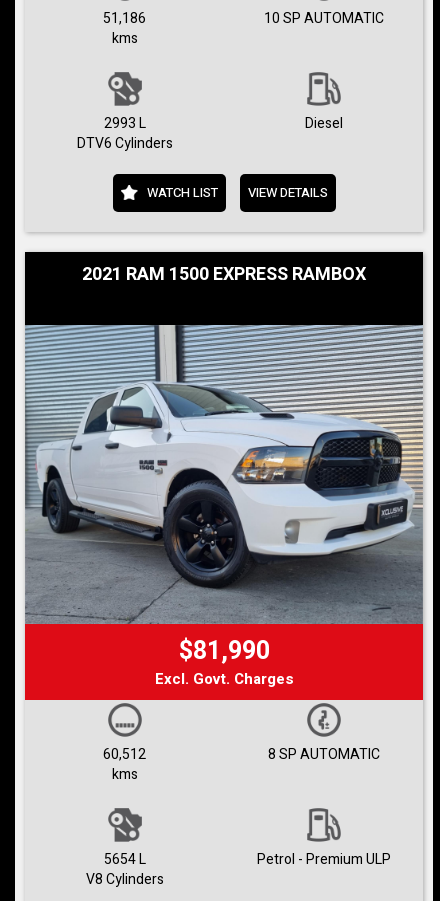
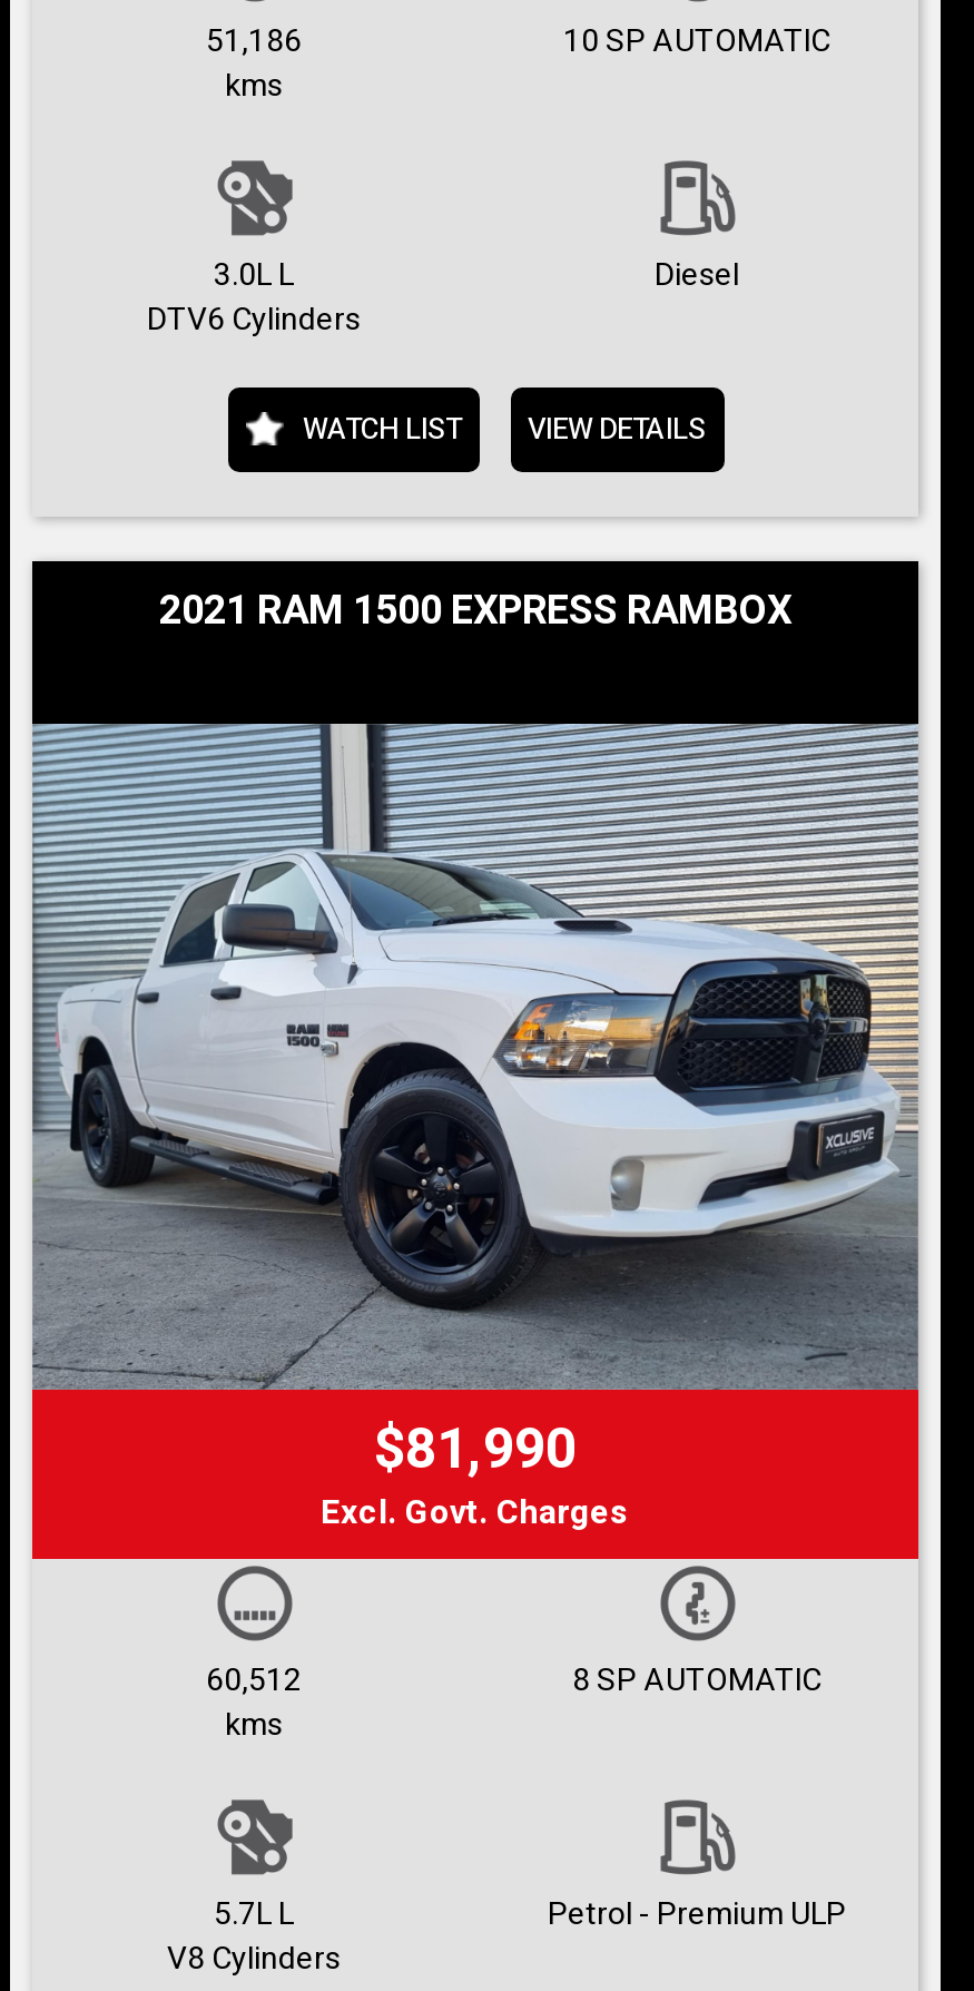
- 2993 L
+ 3.0L L

- 5654 L
+ 5.7L L
